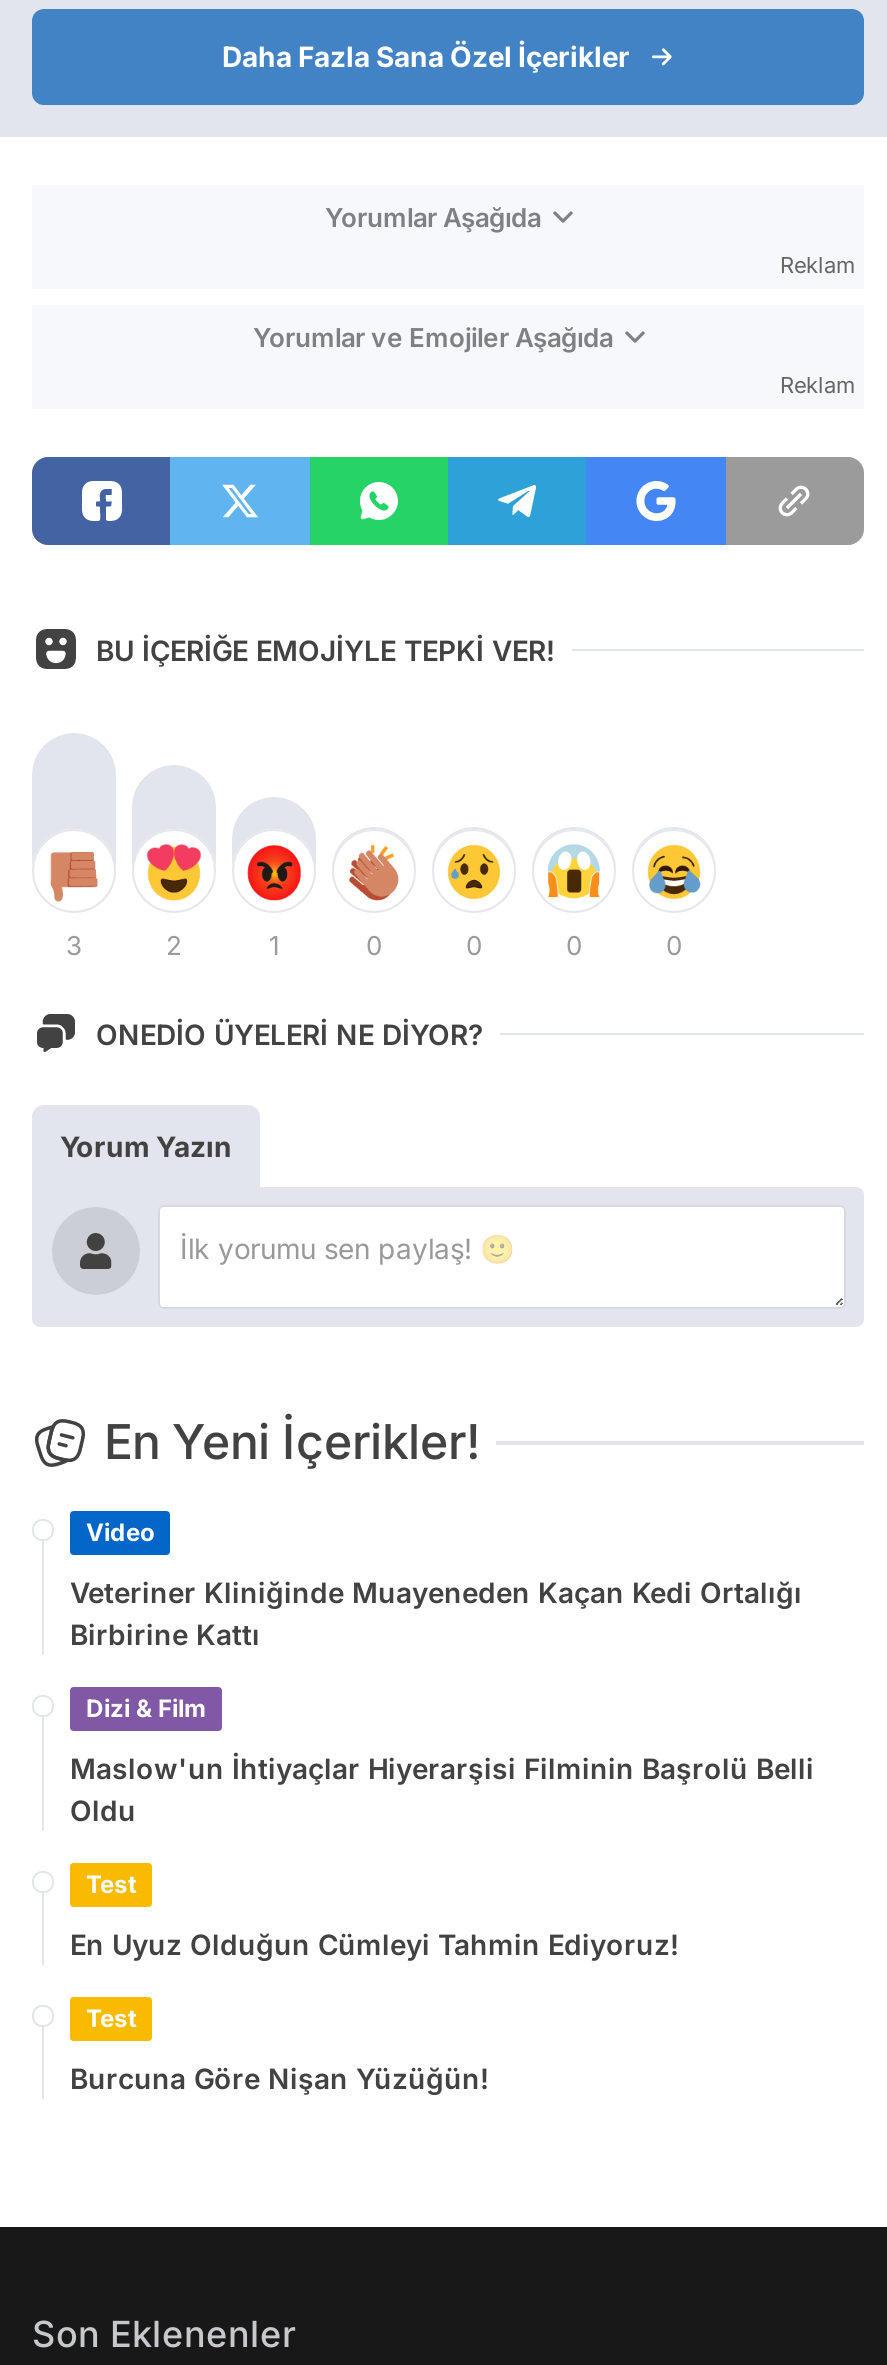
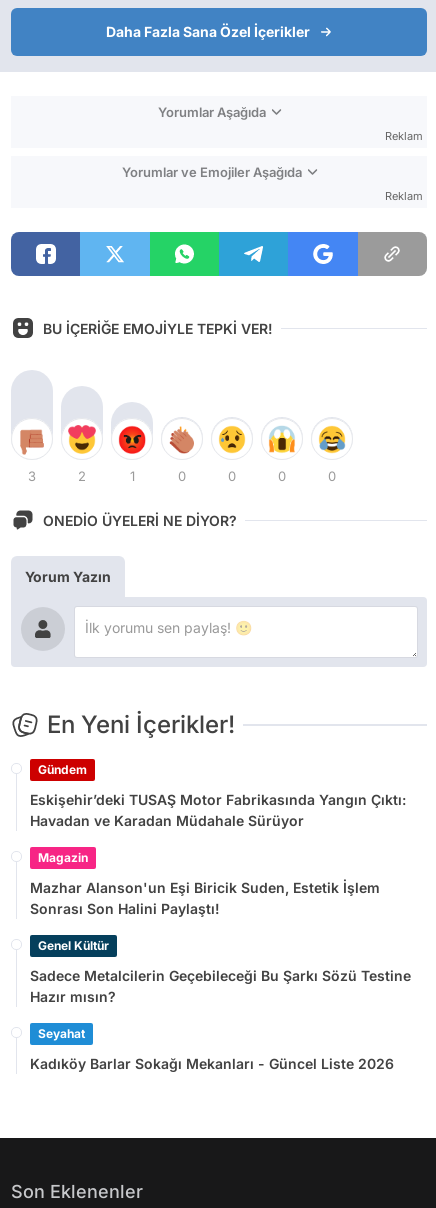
- Video
+ Gündem

- Veteriner Kliniğinde Muayeneden Kaçan Kedi Ortalığı
- Birbirine Kattı
+ Eskişehir’deki TUSAŞ Motor Fabrikasında Yangın Çıktı:
+ Havadan ve Karadan Müdahale Sürüyor

- Dizi & Film
+ Magazin

- Maslow'un İhtiyaçlar Hiyerarşisi Filminin Başrolü Belli
- Oldu
+ Mazhar Alanson'un Eşi Biricik Suden, Estetik İşlem
+ Sonrası Son Halini Paylaştı!

- Test
+ Genel Kültür

- En Uyuz Olduğun Cümleyi Tahmin Ediyoruz!
+ Sadece Metalcilerin Geçebileceği Bu Şarkı Sözü Testine
+ Hazır mısın?

- Test
+ Seyahat

- Burcuna Göre Nişan Yüzüğün!
+ Kadıköy Barlar Sokağı Mekanları - Güncel Liste 2026
